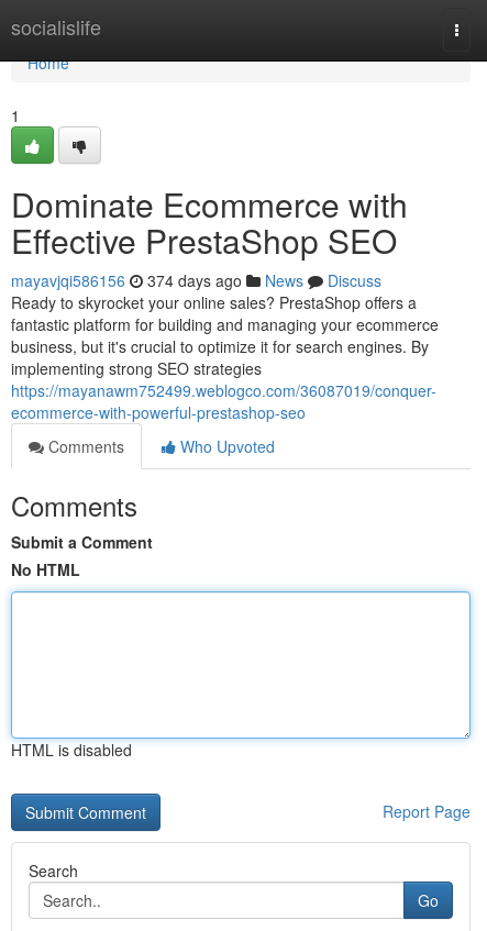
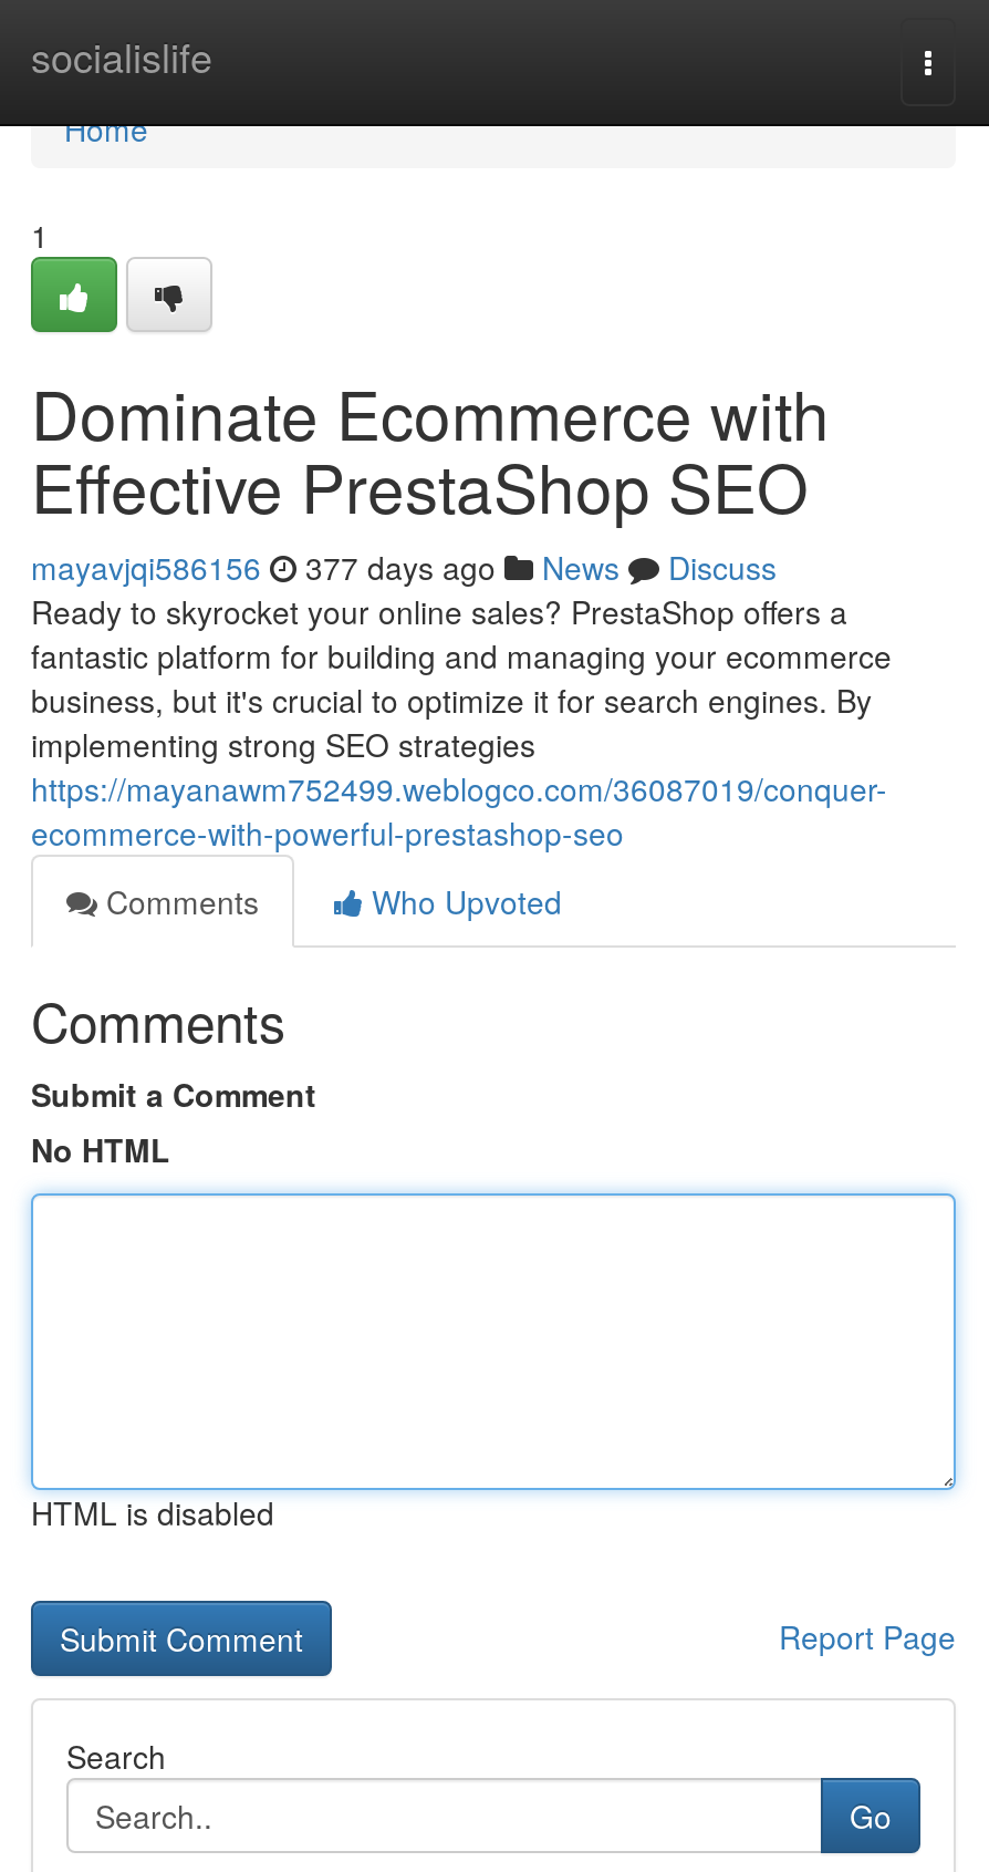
- mayavjqi586156 374 days ago News Discuss
+ mayavjqi586156 377 days ago News Discuss
